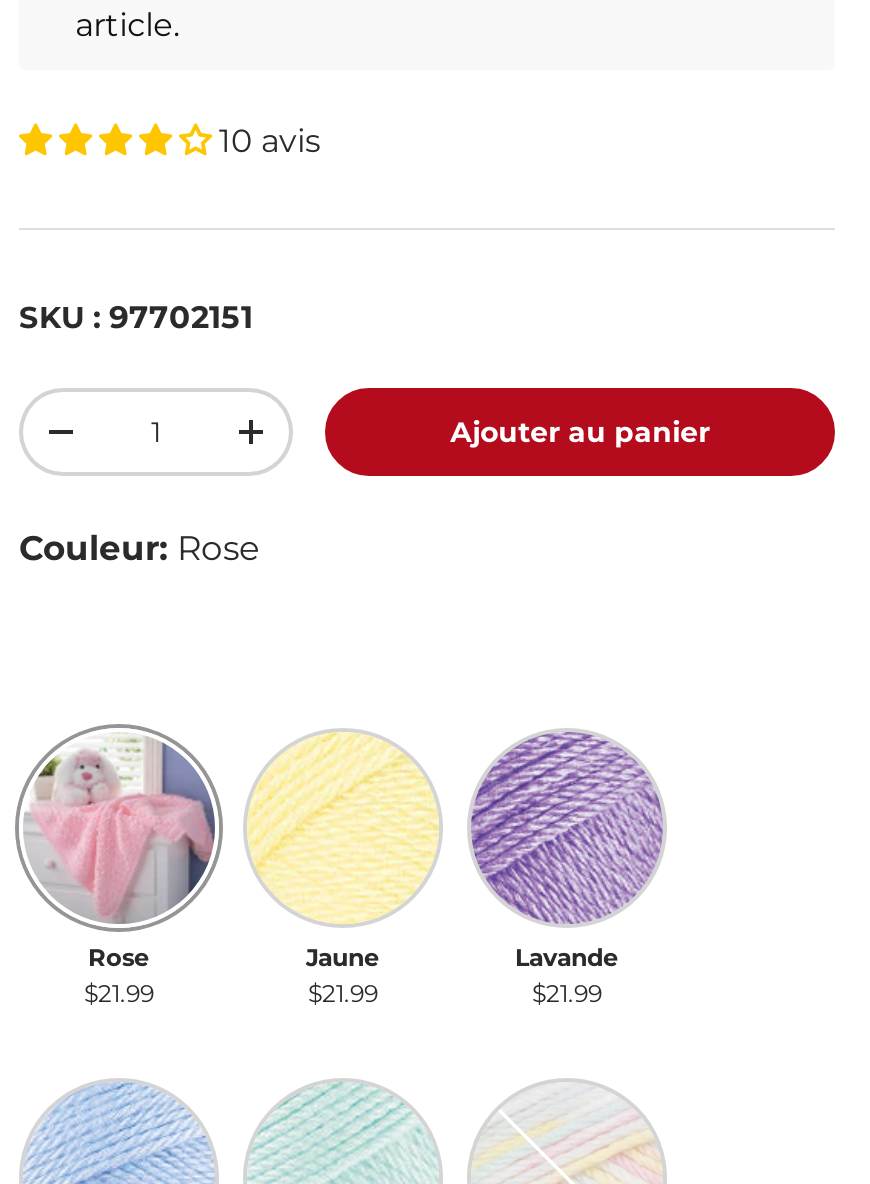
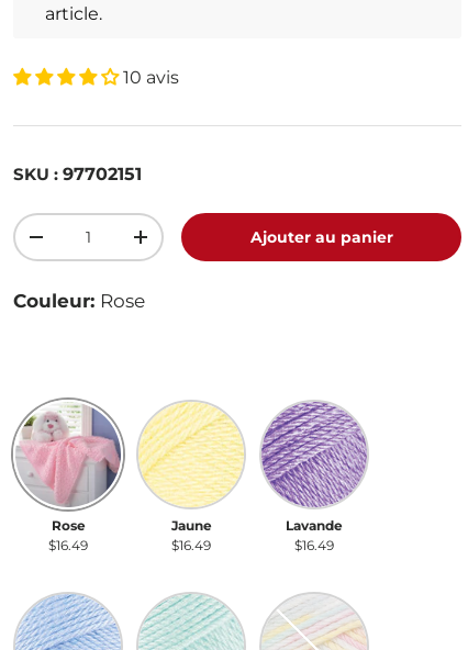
- $21.99
+ $16.49

- $21.99
+ $16.49

- $21.99
+ $16.49
